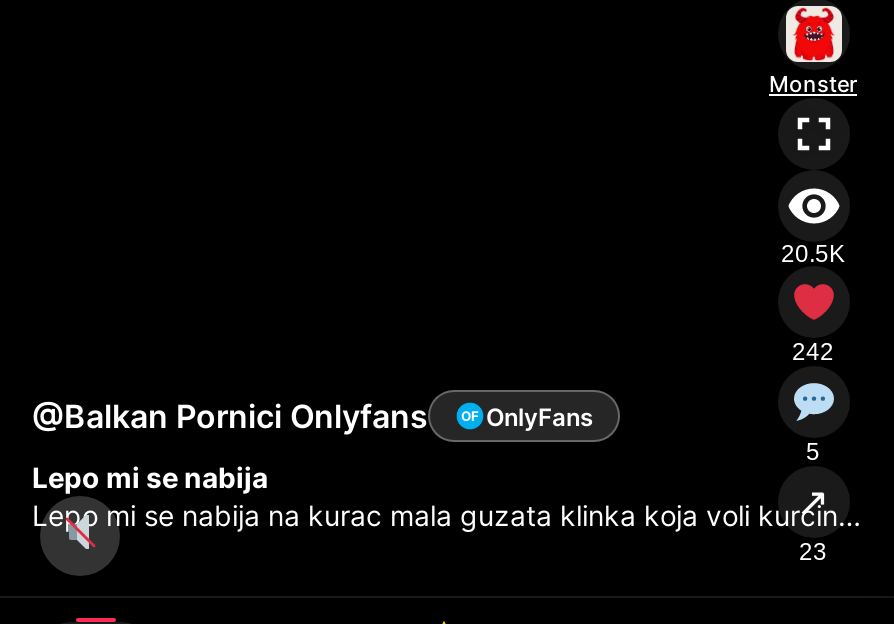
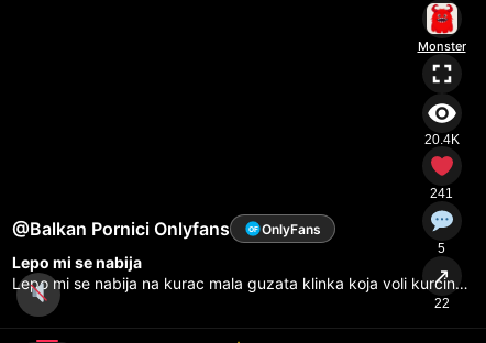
- 20.5K
+ 20.4K

- 242
+ 241

- 23
+ 22
